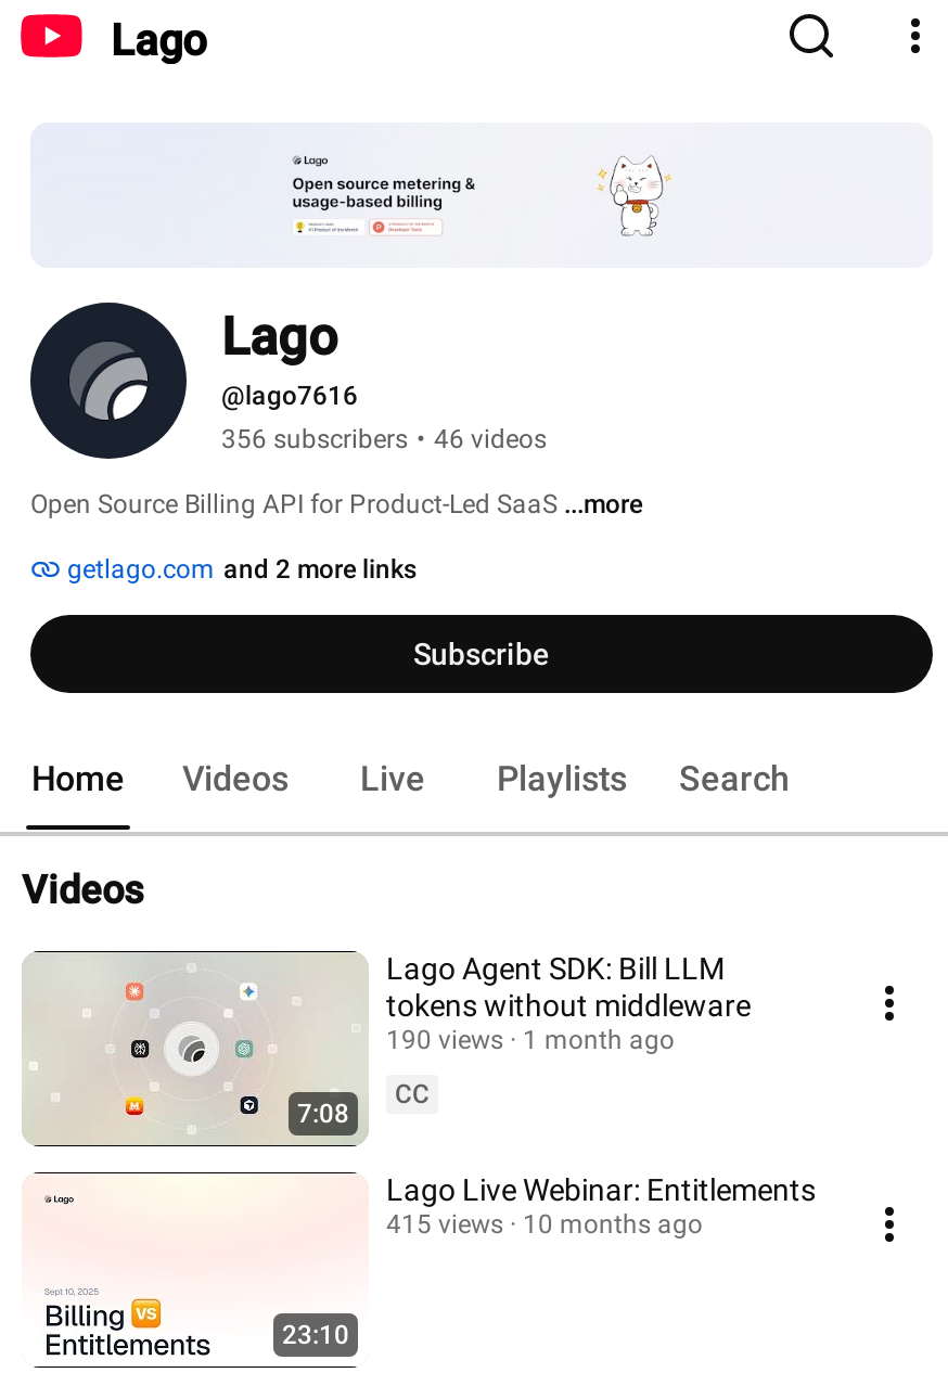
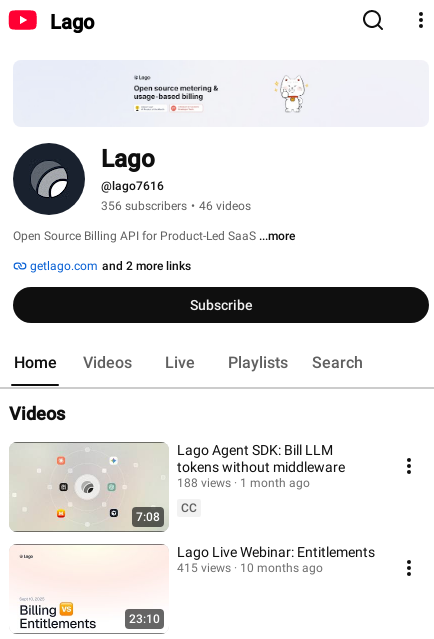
- 190 views 1 month ago
+ 188 views 1 month ago
